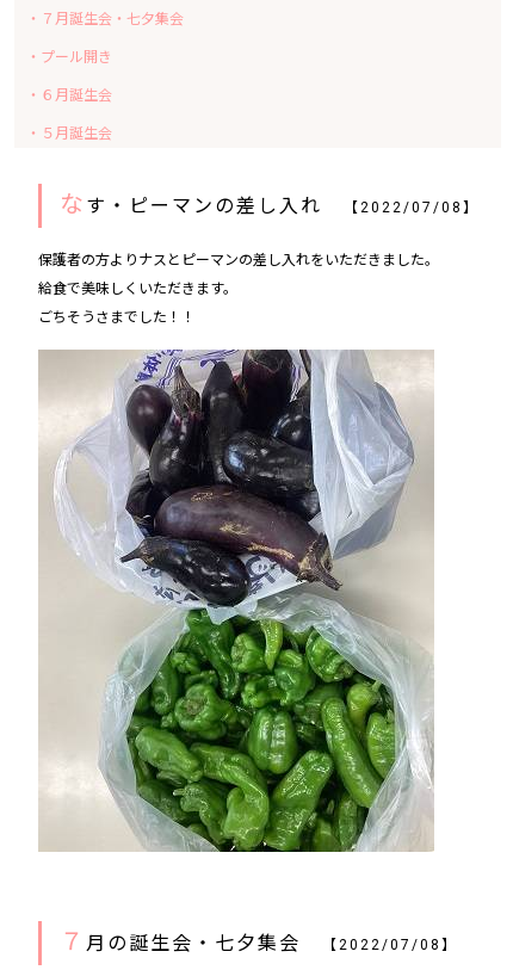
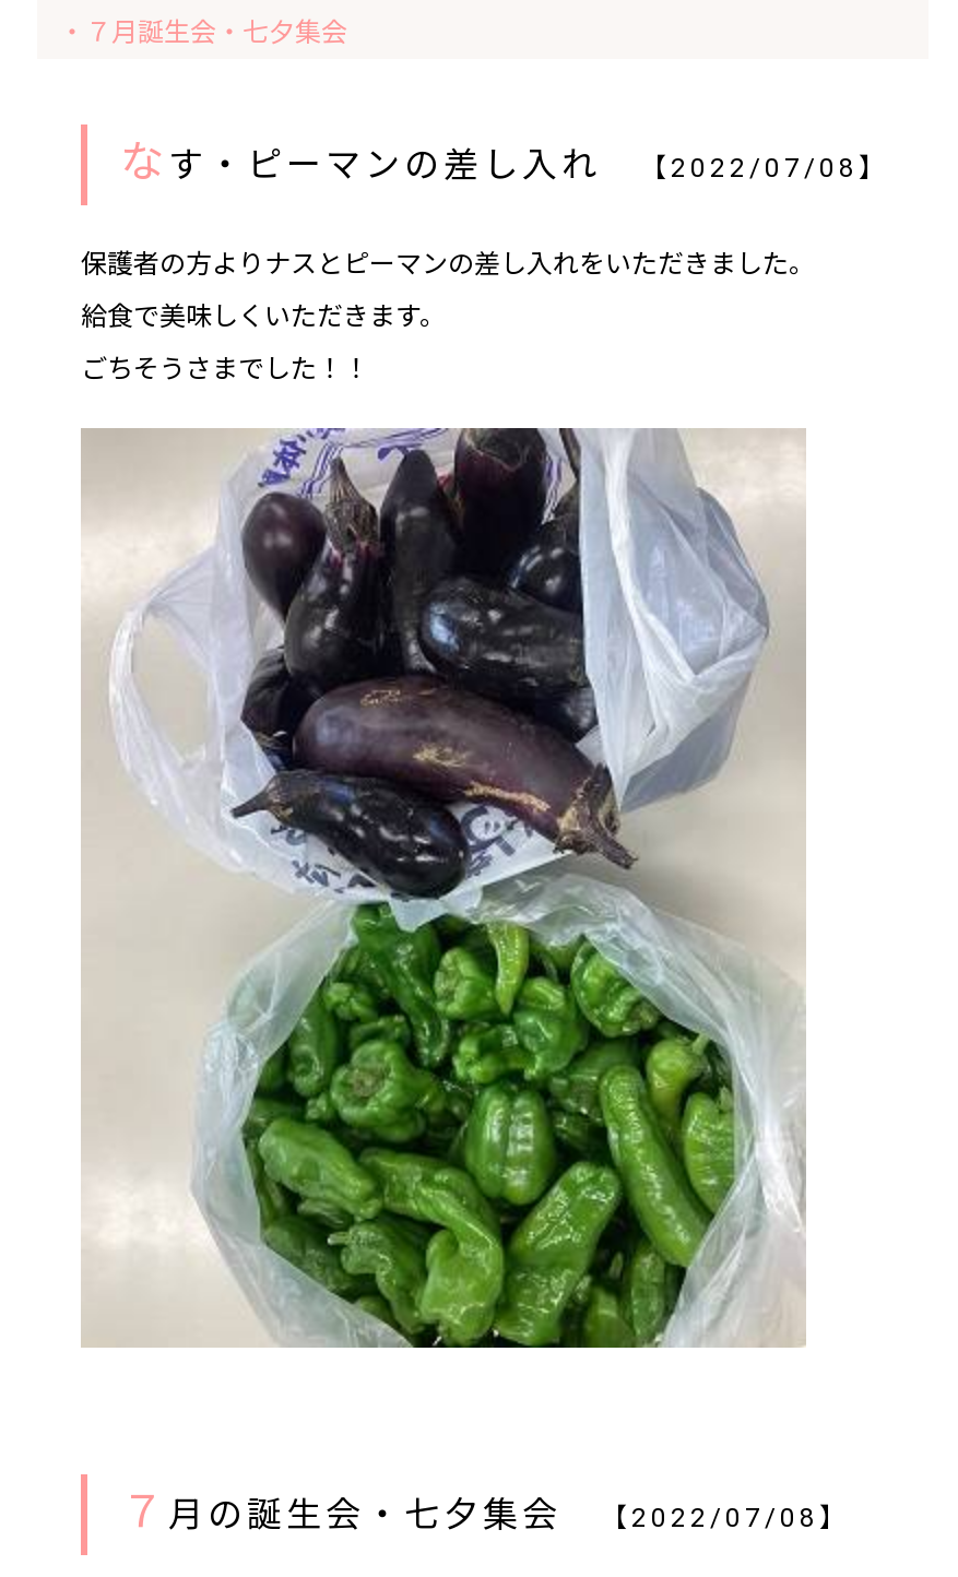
- ・プール開き
- ・６月誕生会
- ・５月誕生会
